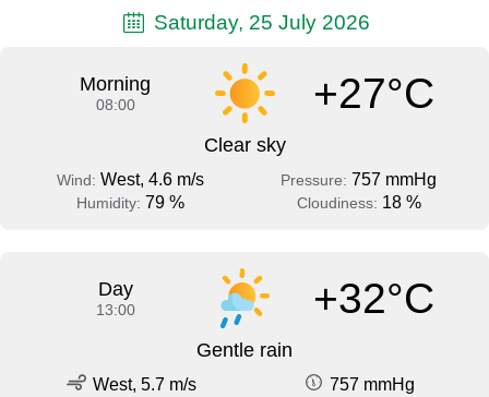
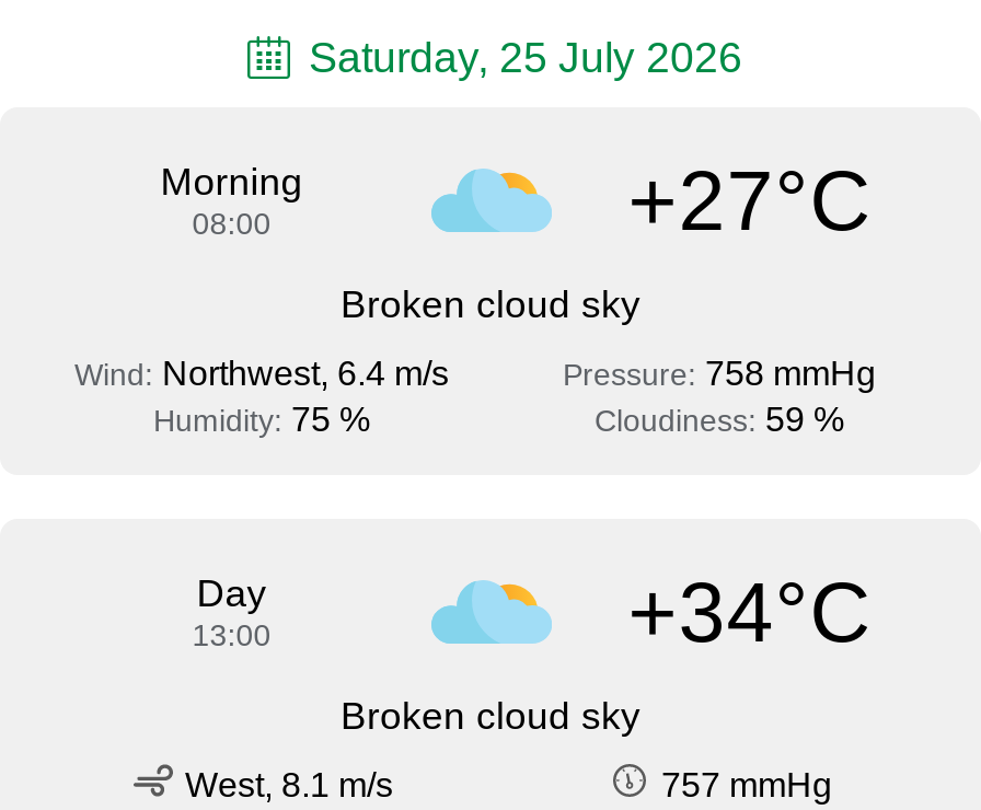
- [image]
- Clear sky
+ [image]
+ Broken cloud sky

- Wind: West, 4.6 m/s
- Pressure: 757 mmHg
- Humidity: 79 %
- Cloudiness: 18 %
+ Wind: Northwest, 6.4 m/s
+ Pressure: 758 mmHg
+ Humidity: 75 %
+ Cloudiness: 59 %

- [image]
- +32°C
- Gentle rain
+ [image]
+ +34°C
+ Broken cloud sky

- West, 5.7 m/s
+ West, 8.1 m/s
